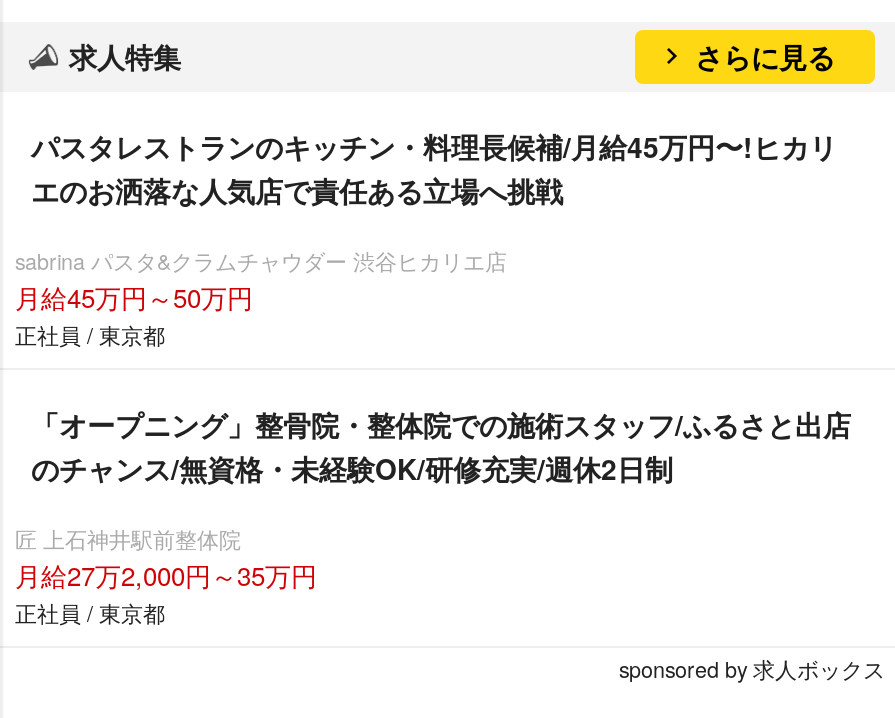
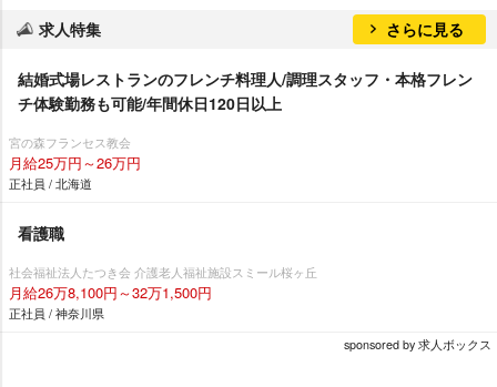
- パスタレストランのキッチン・料理長候補/月給45万円〜!ヒカリ
- エのお洒落な人気店で責任ある立場へ挑戦
+ 結婚式場レストランのフレンチ料理人/調理スタッフ・本格フレン
+ チ体験勤務も可能/年間休日120日以上

- sabrina パスタ&クラムチャウダー 渋谷ヒカリエ店
- 月給45万円～50万円
- 正社員 / 東京都
+ 宮の森フランセス教会
+ 月給25万円～26万円
+ 正社員 / 北海道

- 「オープニング」整骨院・整体院での施術スタッフ/ふるさと出店
- のチャンス/無資格・未経験OK/研修充実/週休2日制
+ 看護職

- 匠 上石神井駅前整体院
- 月給27万2,000円～35万円
- 正社員 / 東京都
+ 社会福祉法人たつき会 介護老人福祉施設スミール桜ヶ丘
+ 月給26万8,100円～32万1,500円
+ 正社員 / 神奈川県
